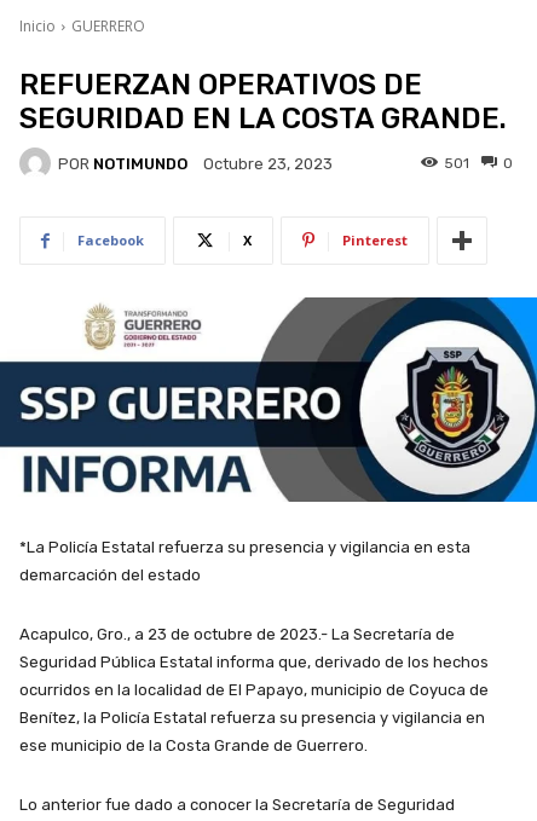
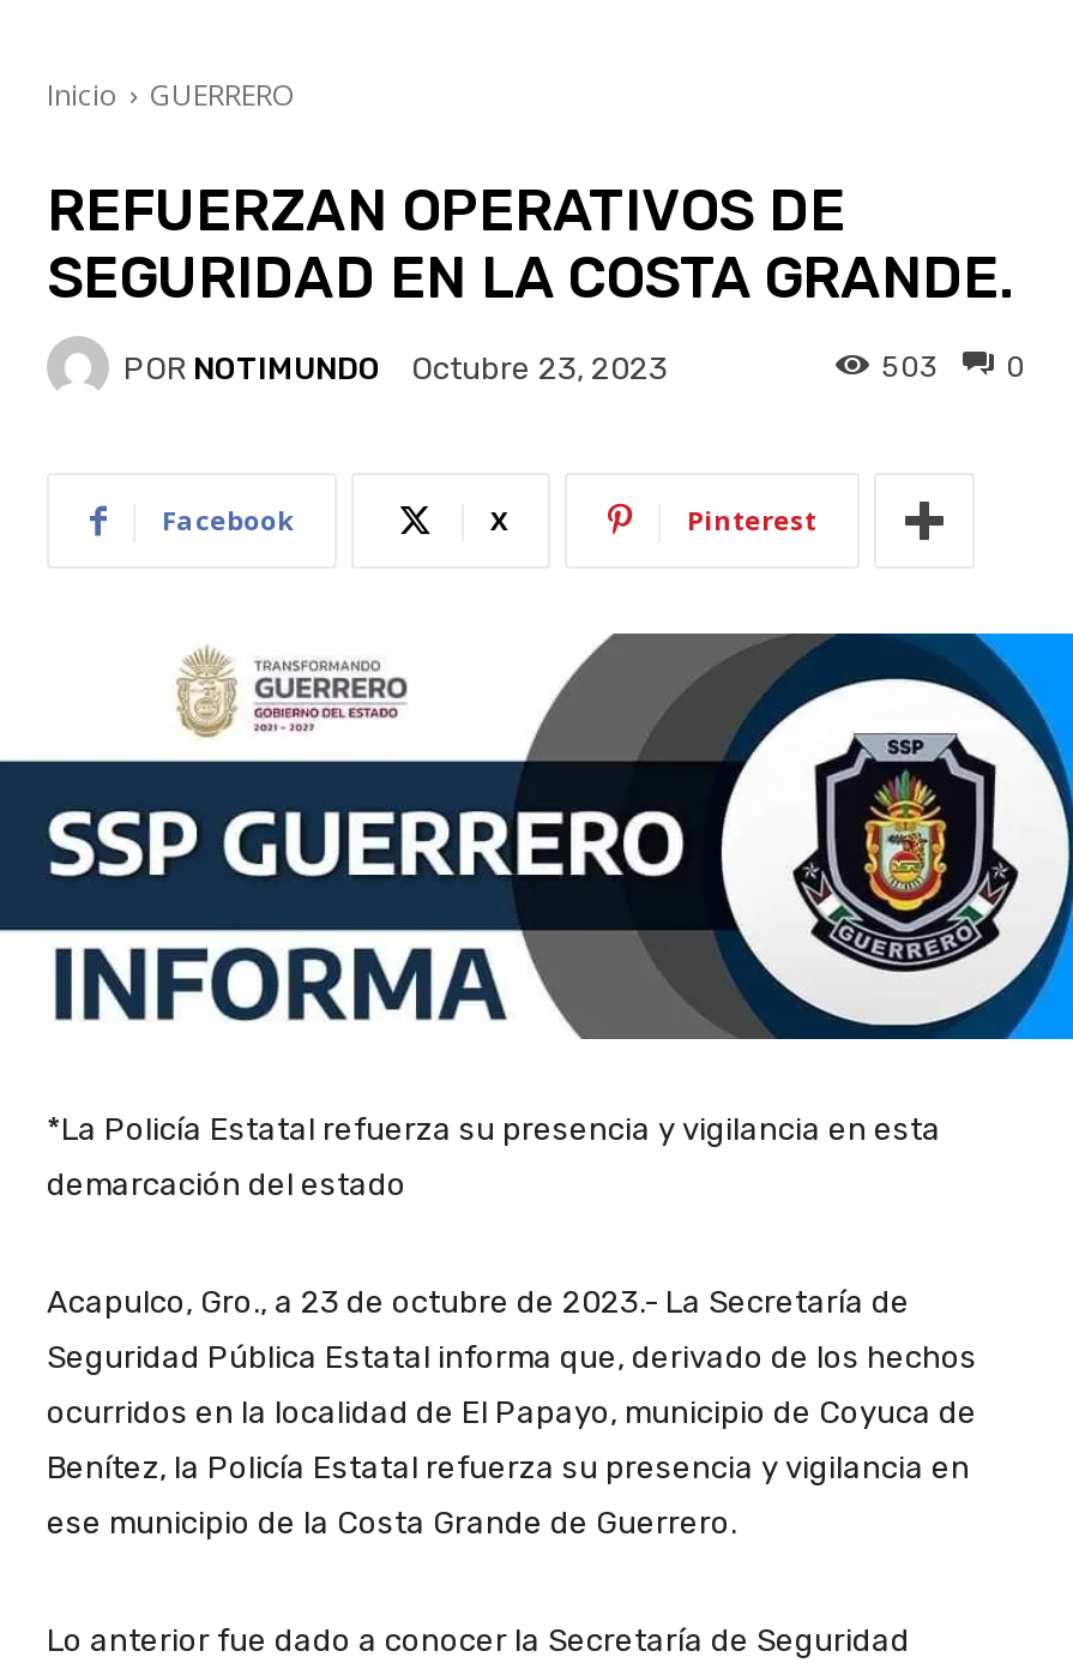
- 501 0
+ 503 0
